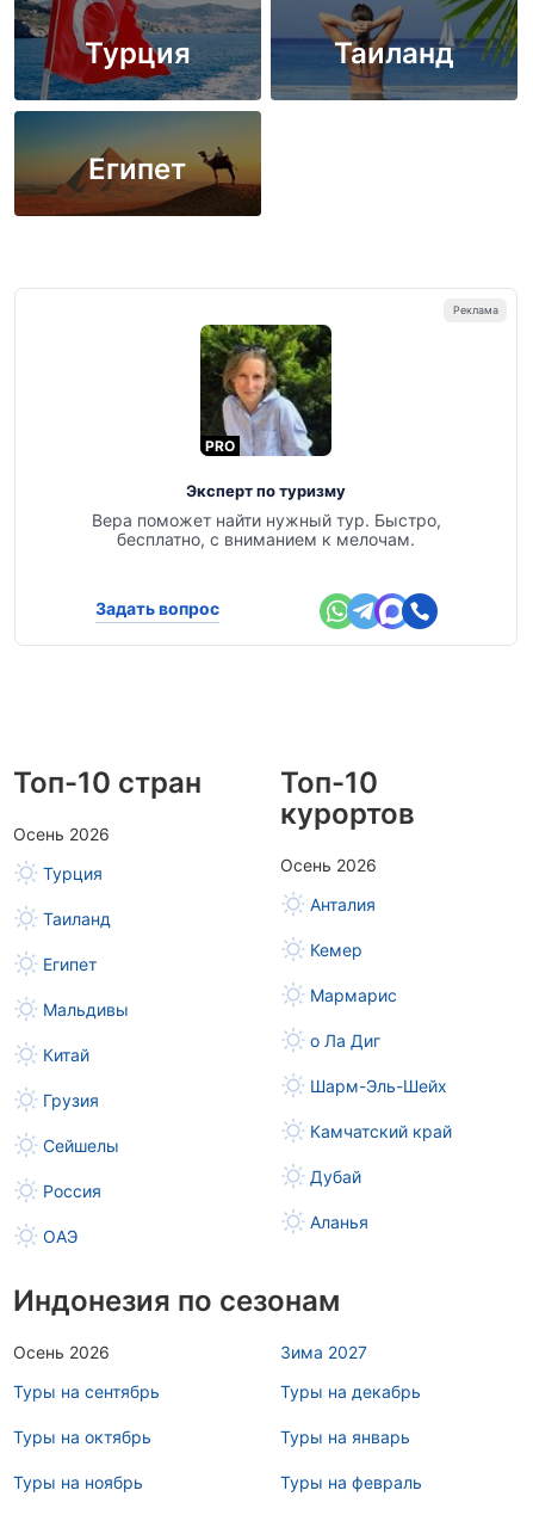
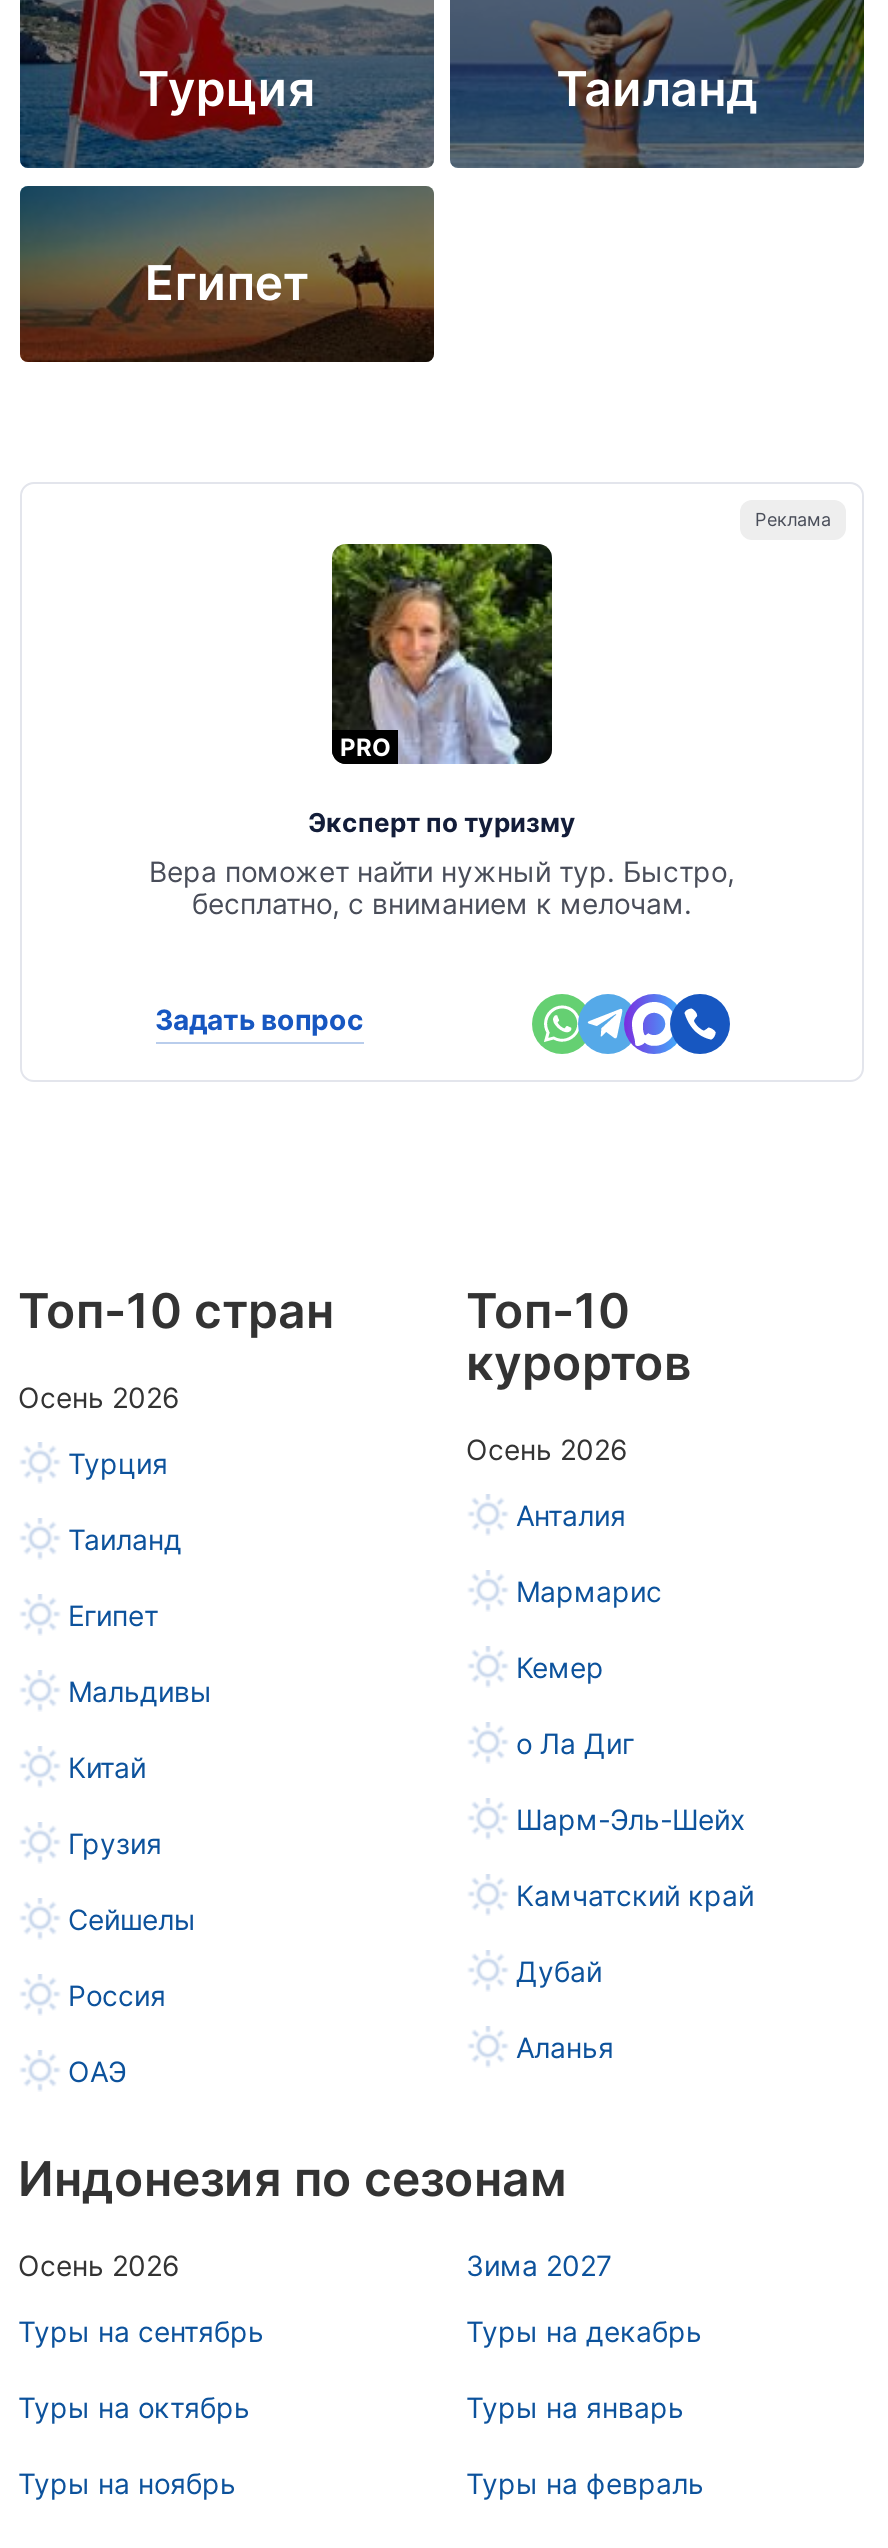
moved down: Кемер

moved up: Мармарис
